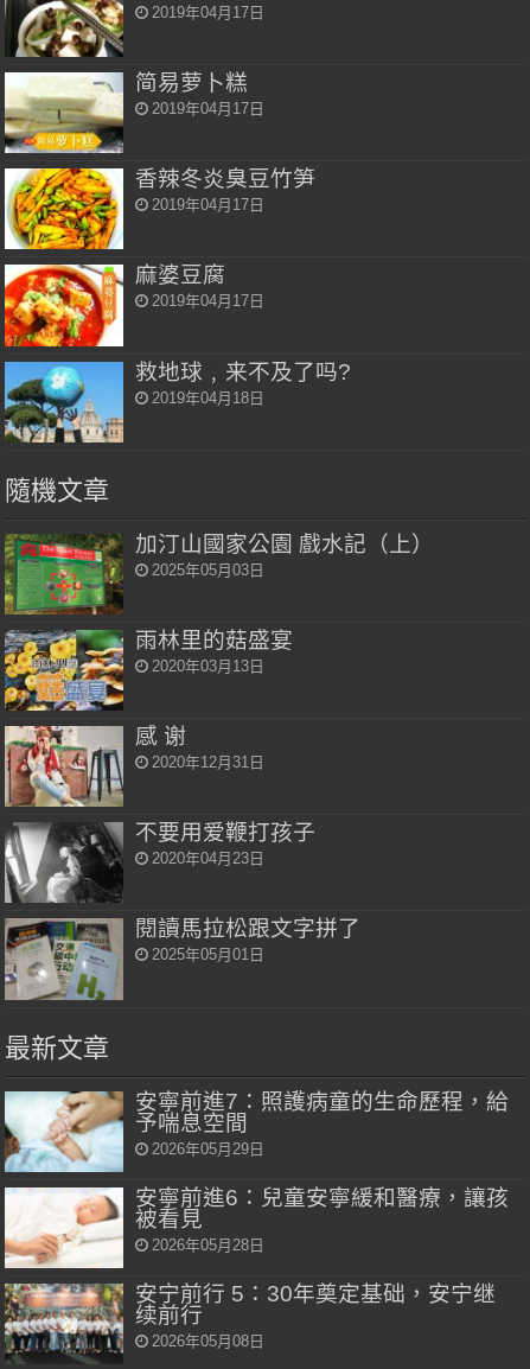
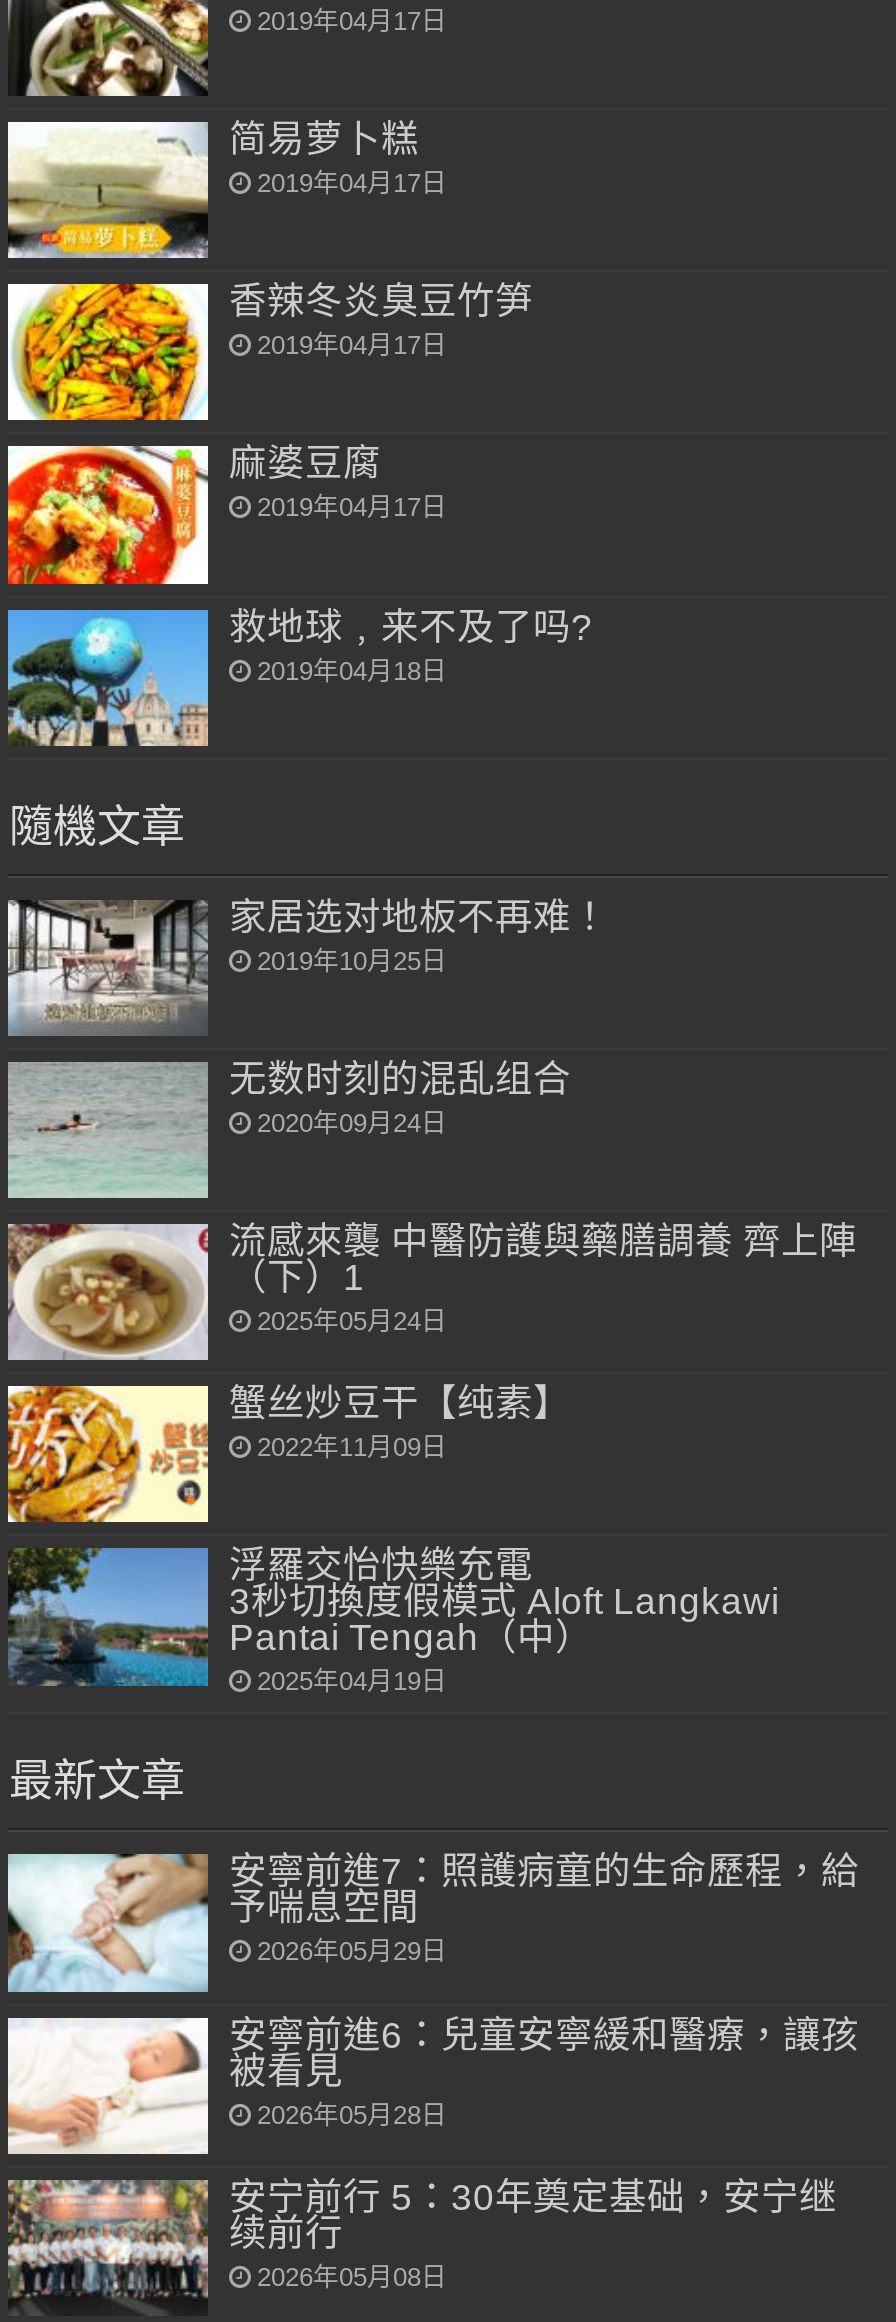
- [image]
- 加汀山國家公園 戲水記（上）
- 2025年05月03日
+ [image]
+ 家居选对地板不再难！
+ 2019年10月25日

- [image]
- 雨林里的菇盛宴
- 2020年03月13日
+ [image]
+ 无数时刻的混乱组合
+ 2020年09月24日

- [image]
- 感 谢
- 2020年12月31日
+ [image]
+ 流感來襲 中醫防護與藥膳調養 齊上陣
+ （下）1
+ 2025年05月24日

- [image]
- 不要用爱鞭打孩子
- 2020年04月23日
+ [image]
+ 蟹丝炒豆干【纯素】
+ 2022年11月09日

- [image]
- 閱讀馬拉松跟文字拼了
- 2025年05月01日
+ [image]
+ 浮羅交怡快樂充電
+ 3秒切換度假模式 Aloft Langkawi
+ Pantai Tengah（中）
+ 2025年04月19日
